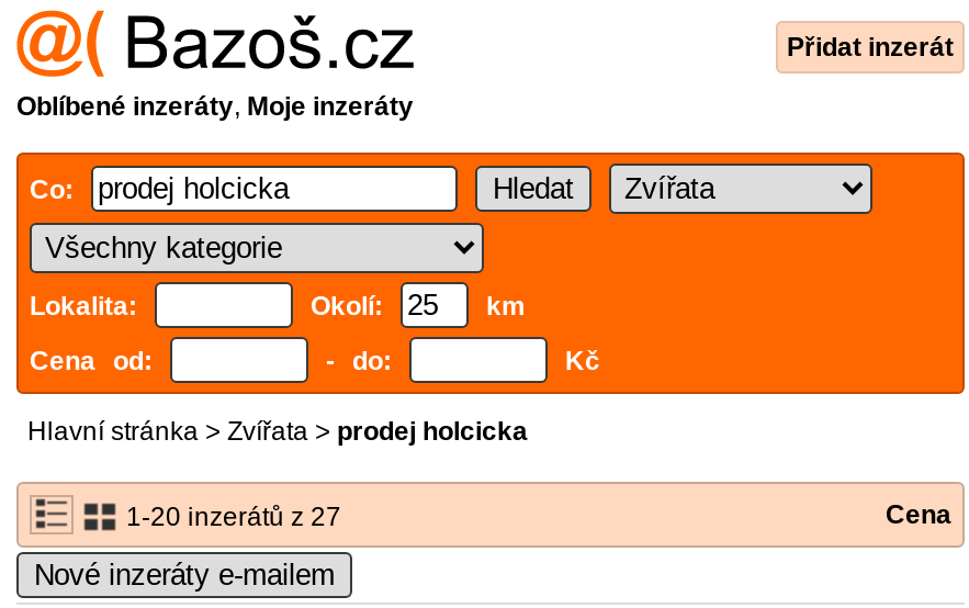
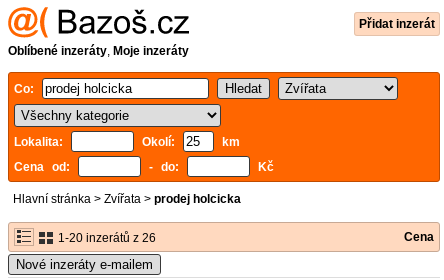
- 1-20 inzerátů z 27
+ 1-20 inzerátů z 26
